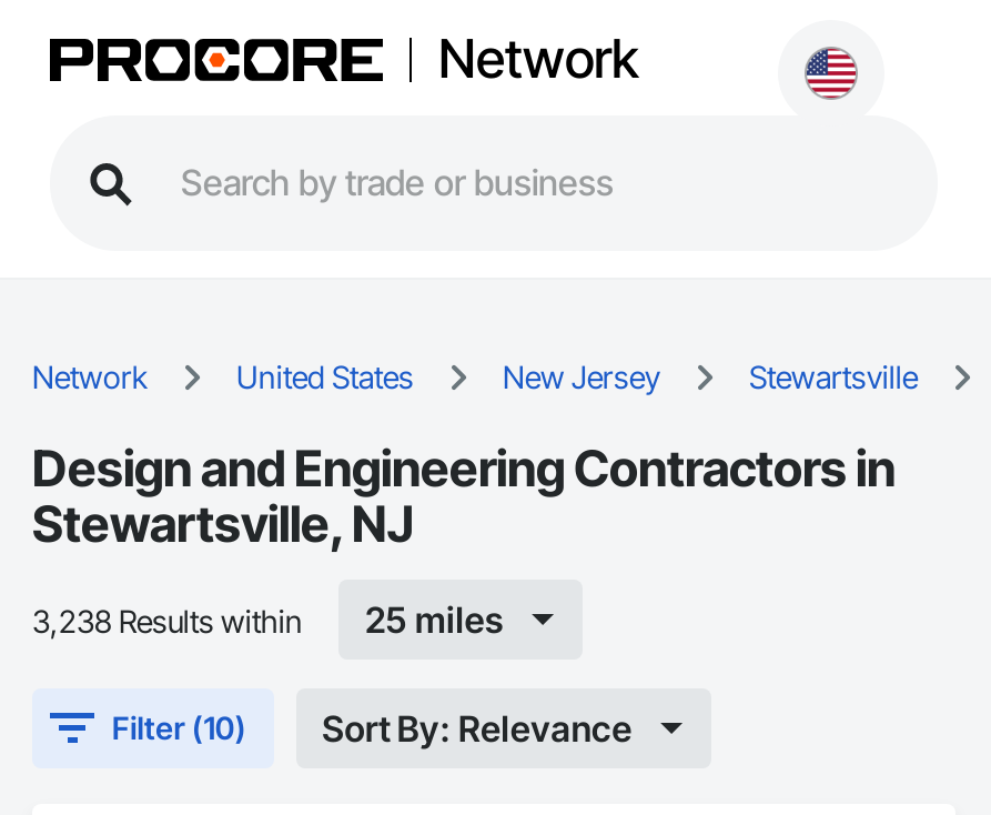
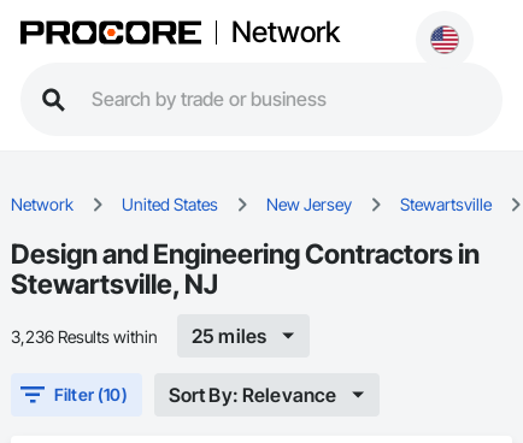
- 3,238 Results within
+ 3,236 Results within
